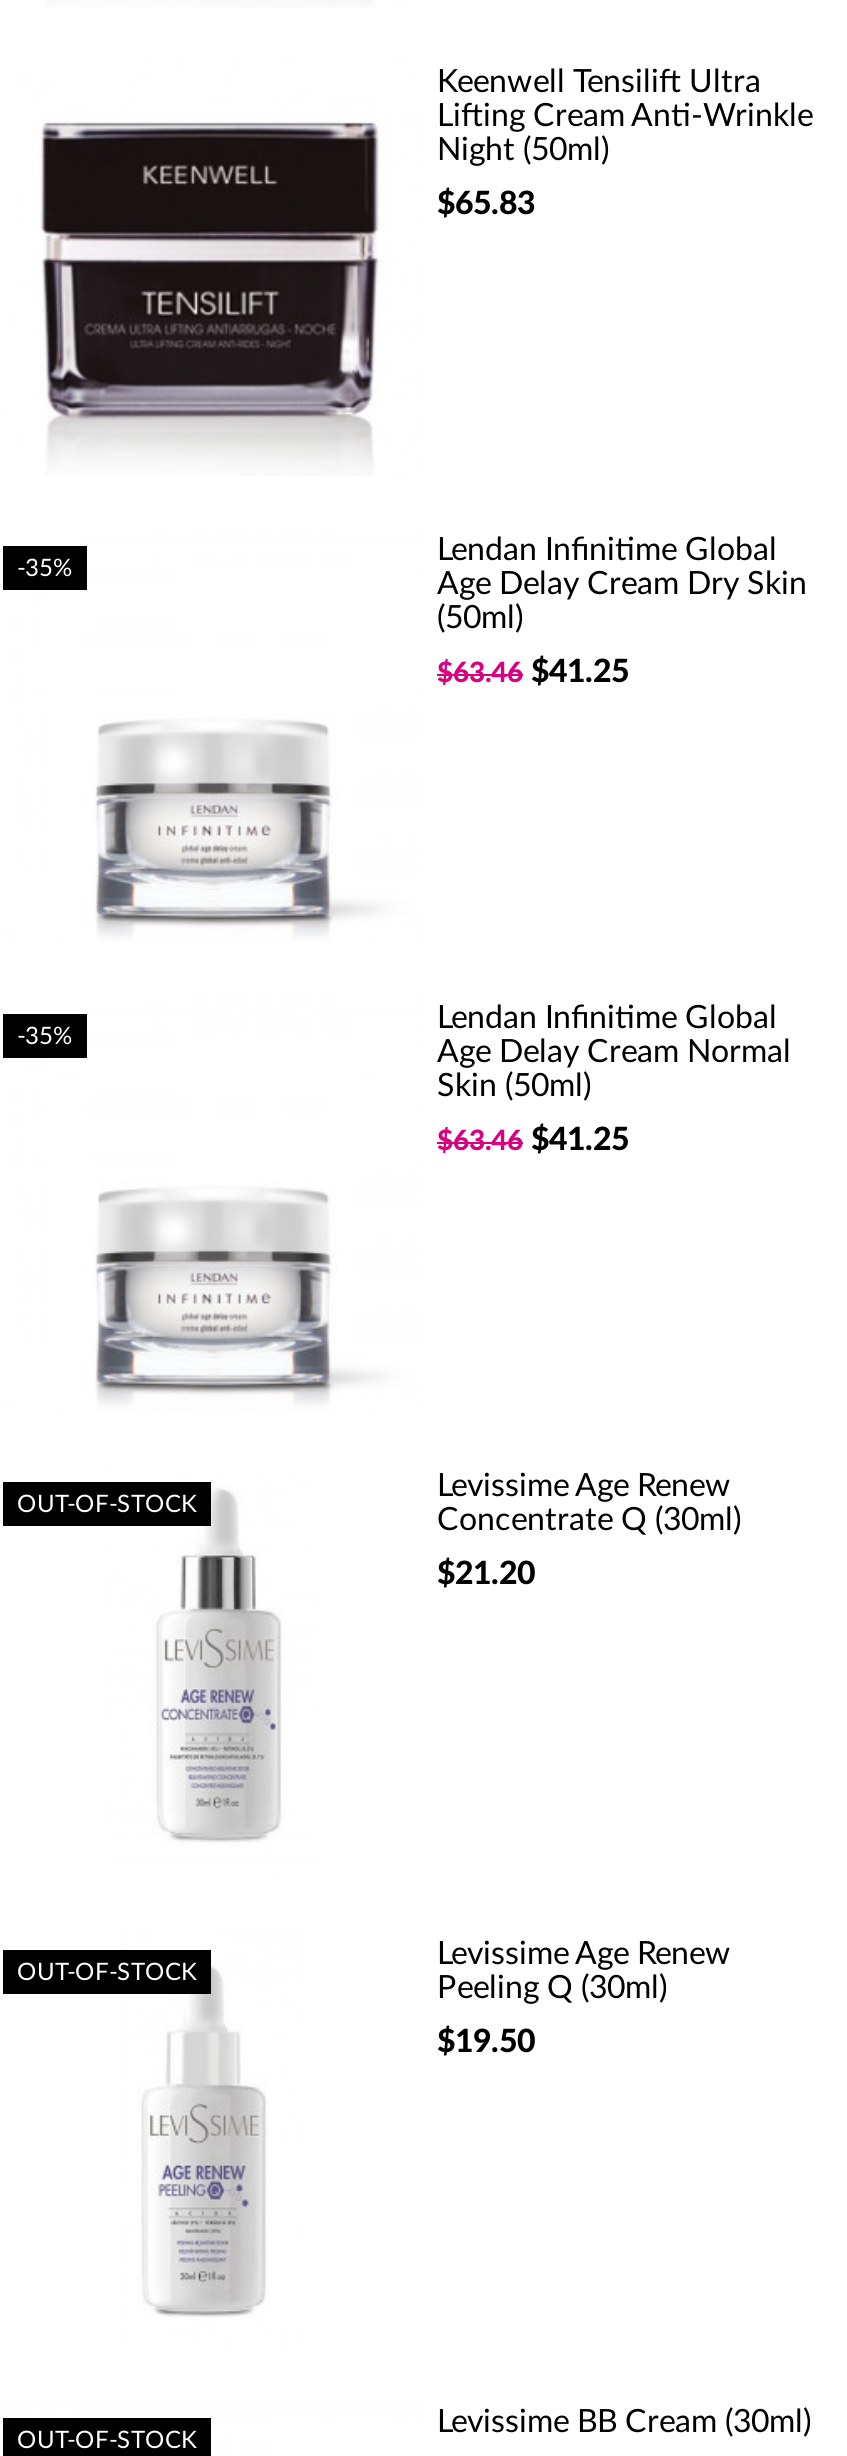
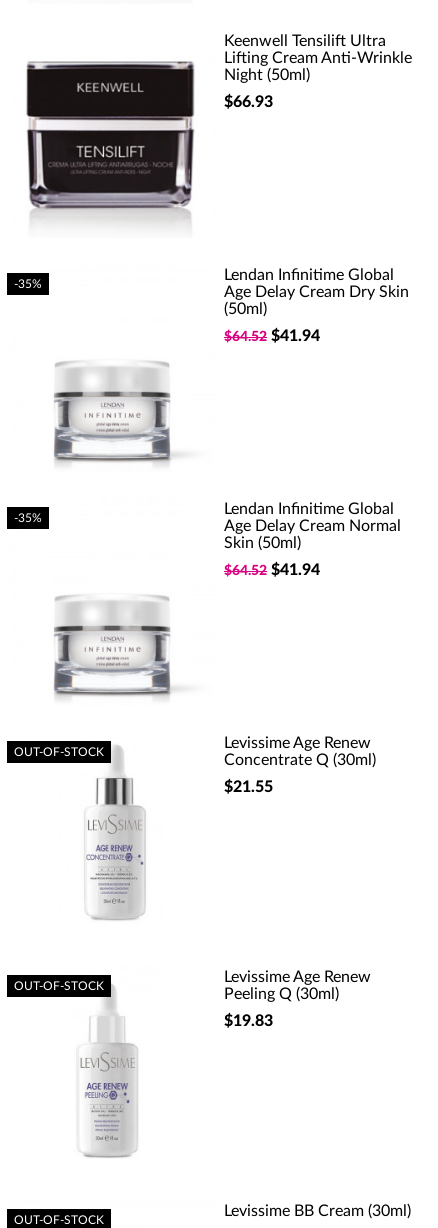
- $65.83
+ $66.93

- $63.46 $41.25
+ $64.52 $41.94

- $63.46 $41.25
+ $64.52 $41.94

- $21.20
+ $21.55

- $19.50
+ $19.83
